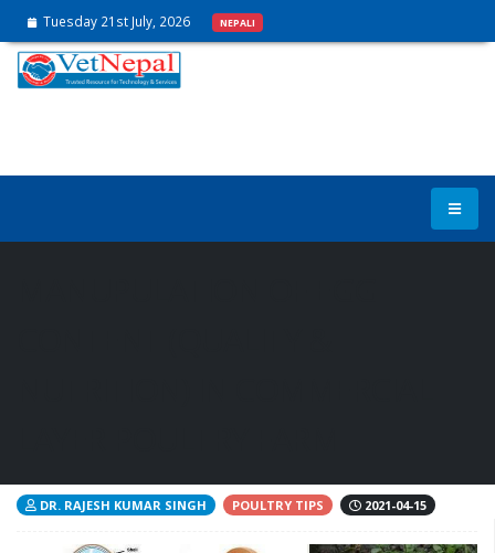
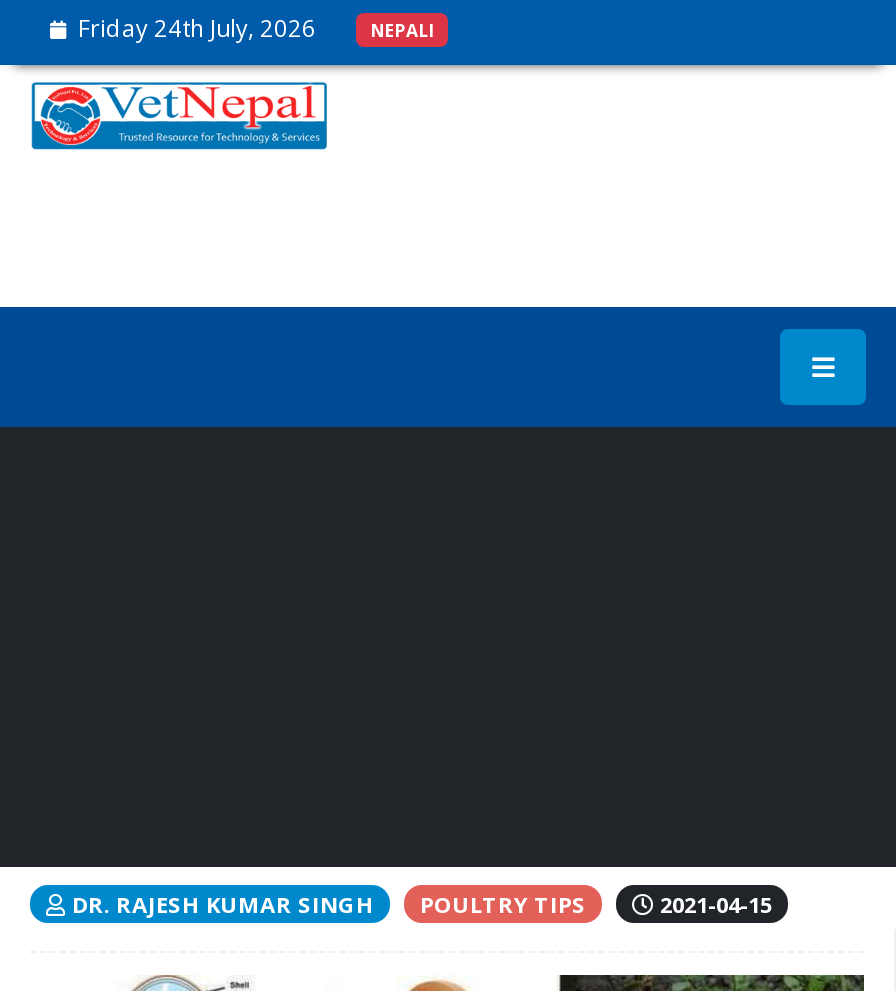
- Tuesday 21st July, 2026
+ Friday 24th July, 2026
